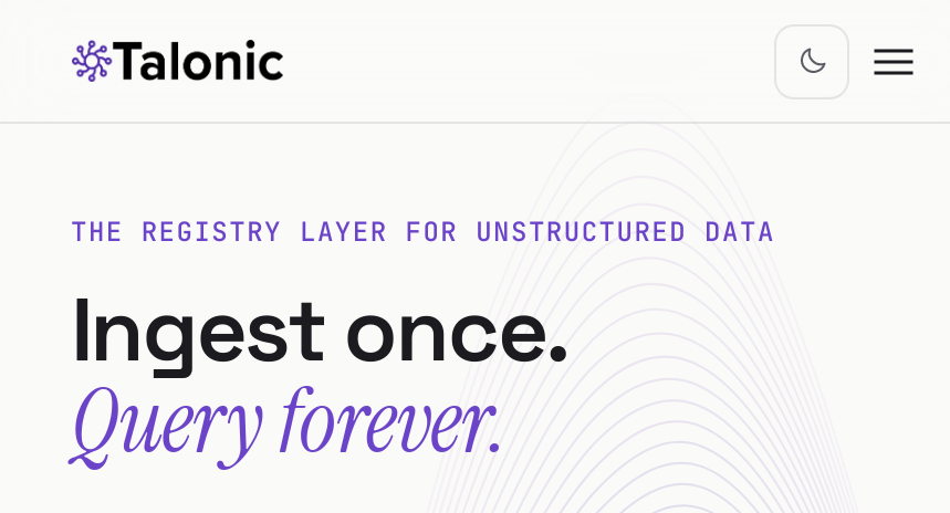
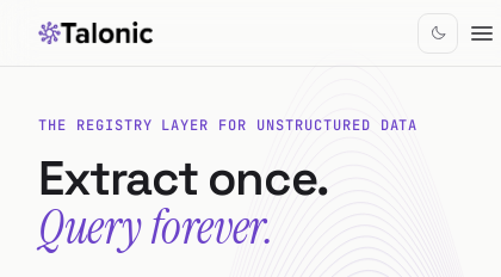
- Ingest once.
+ Extract once.
